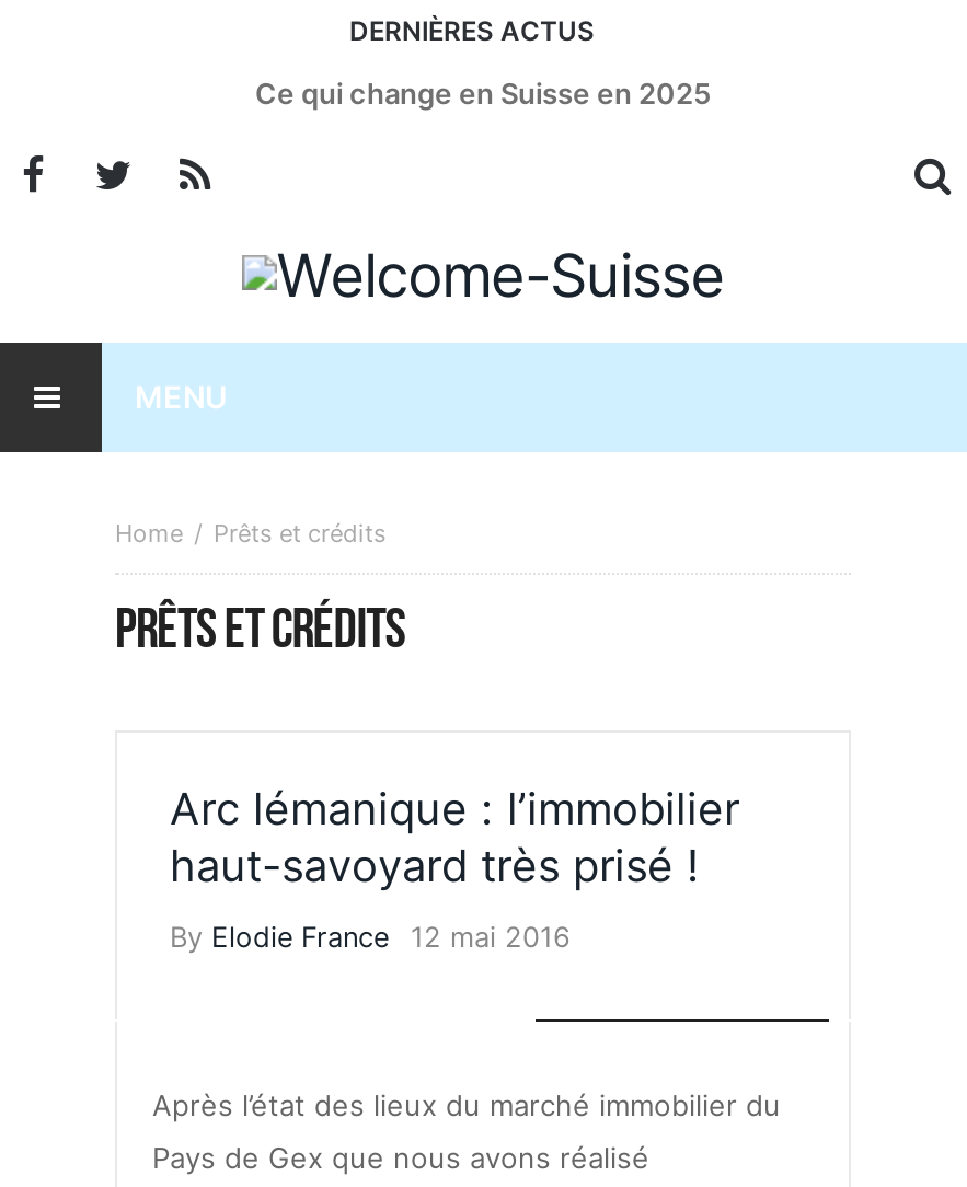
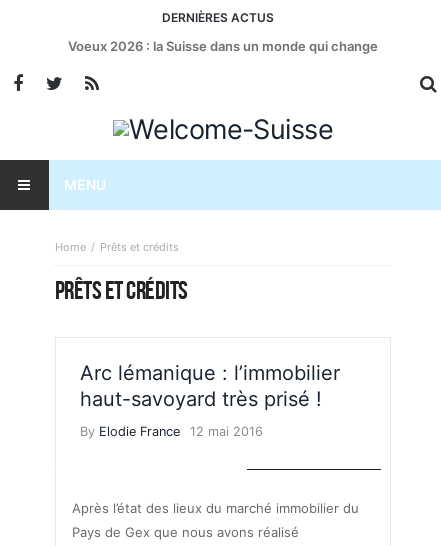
- Ce qui change en Suisse en 2025
+ Voeux 2026 : la Suisse dans un monde qui change
